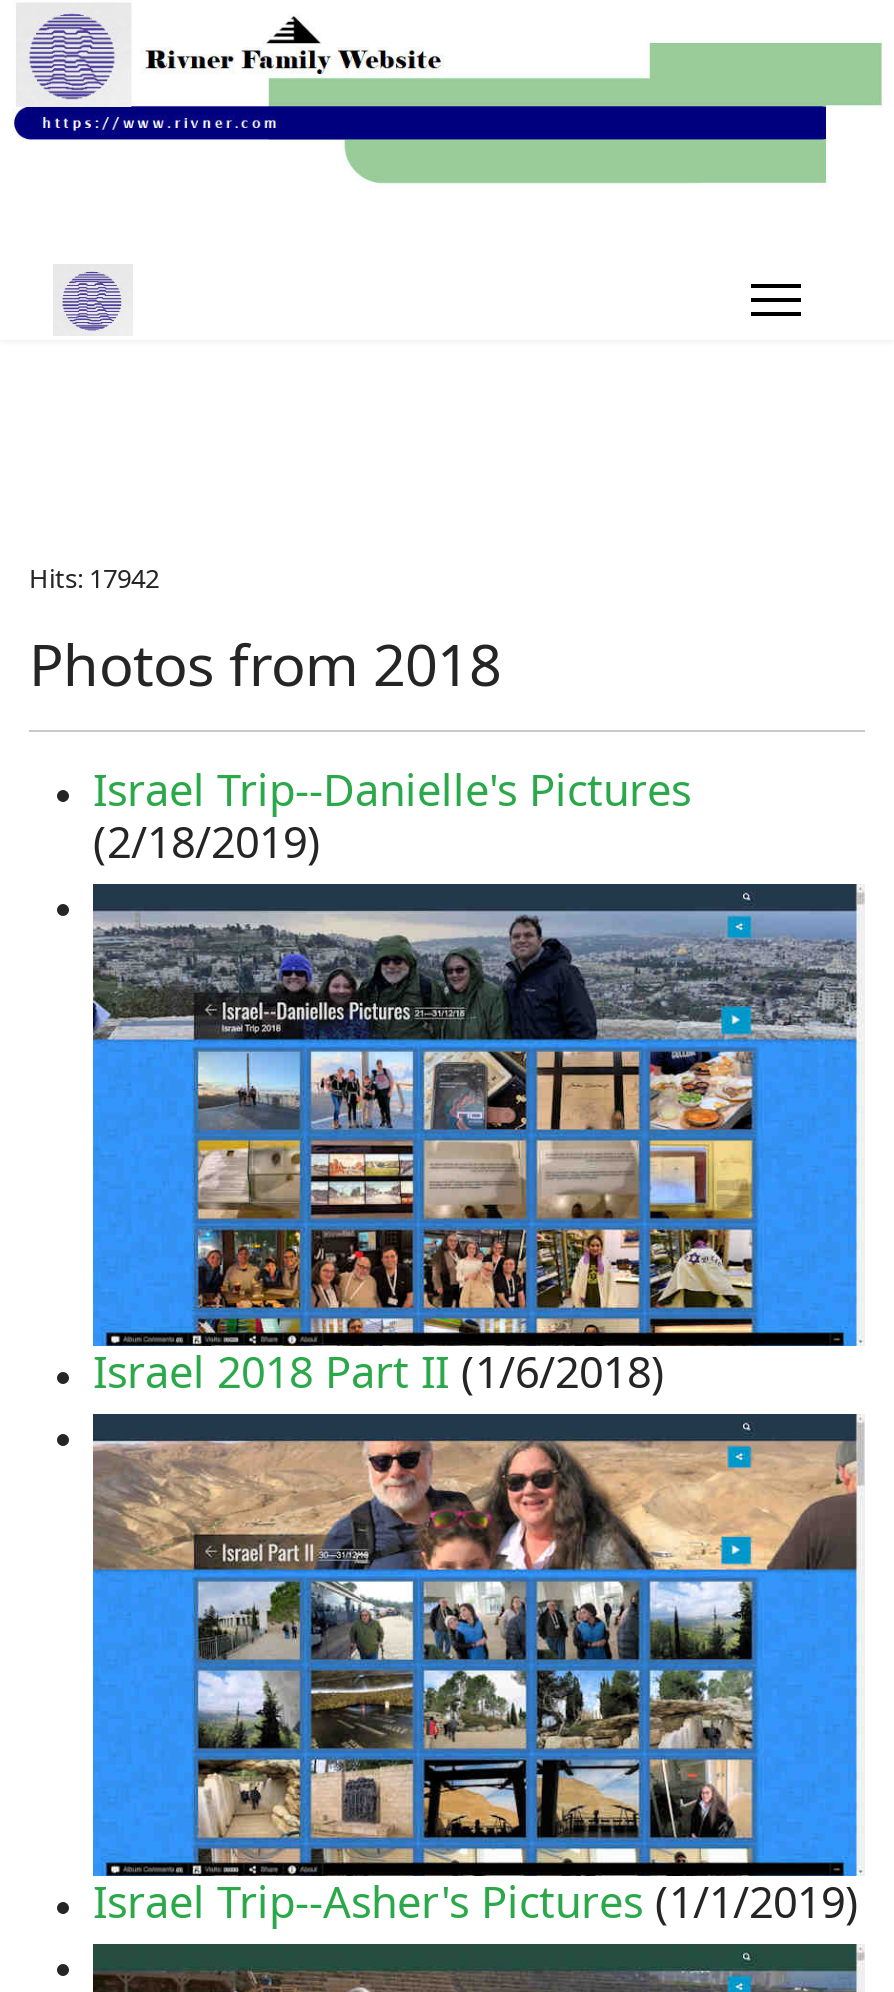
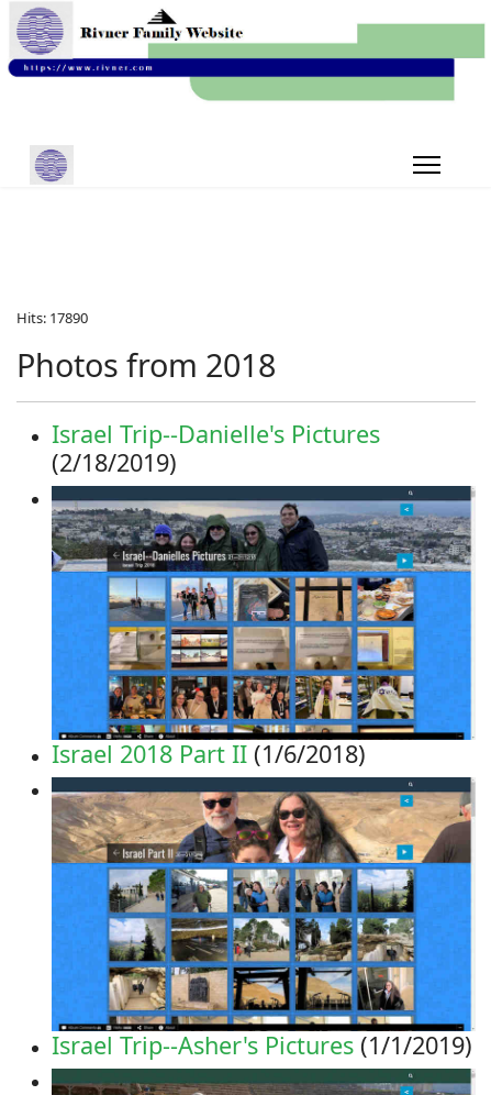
- Hits: 17942
+ Hits: 17890
